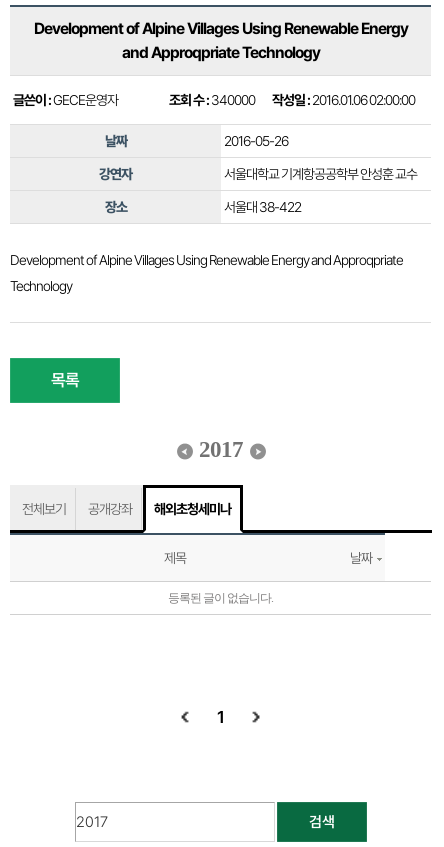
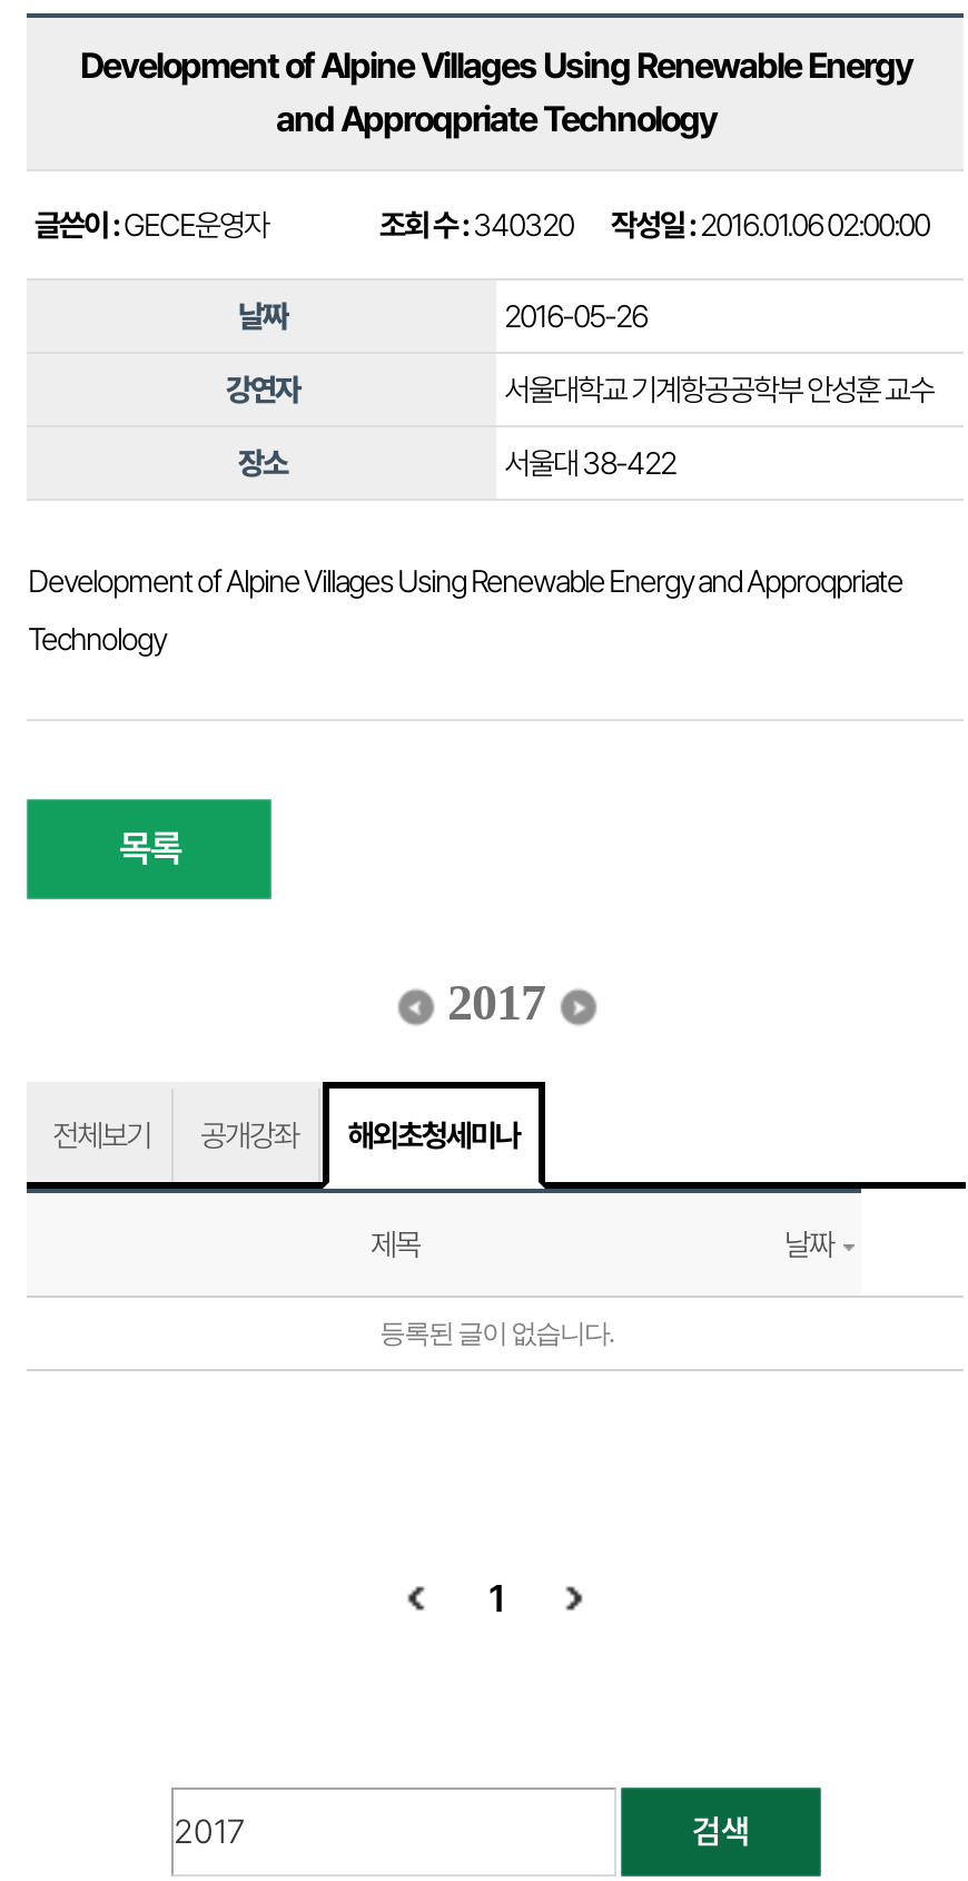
- 조회 수 : 340000 작성일 : 2016.01.06 02:00:00
+ 조회 수 : 340320 작성일 : 2016.01.06 02:00:00
